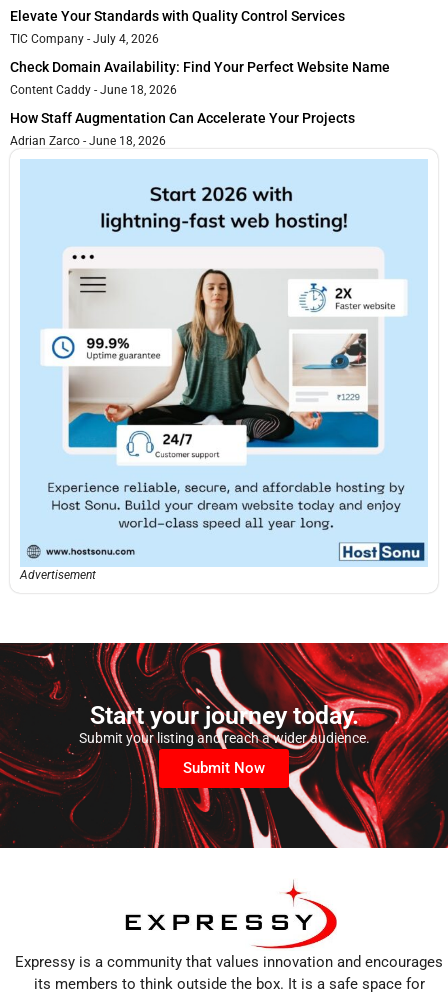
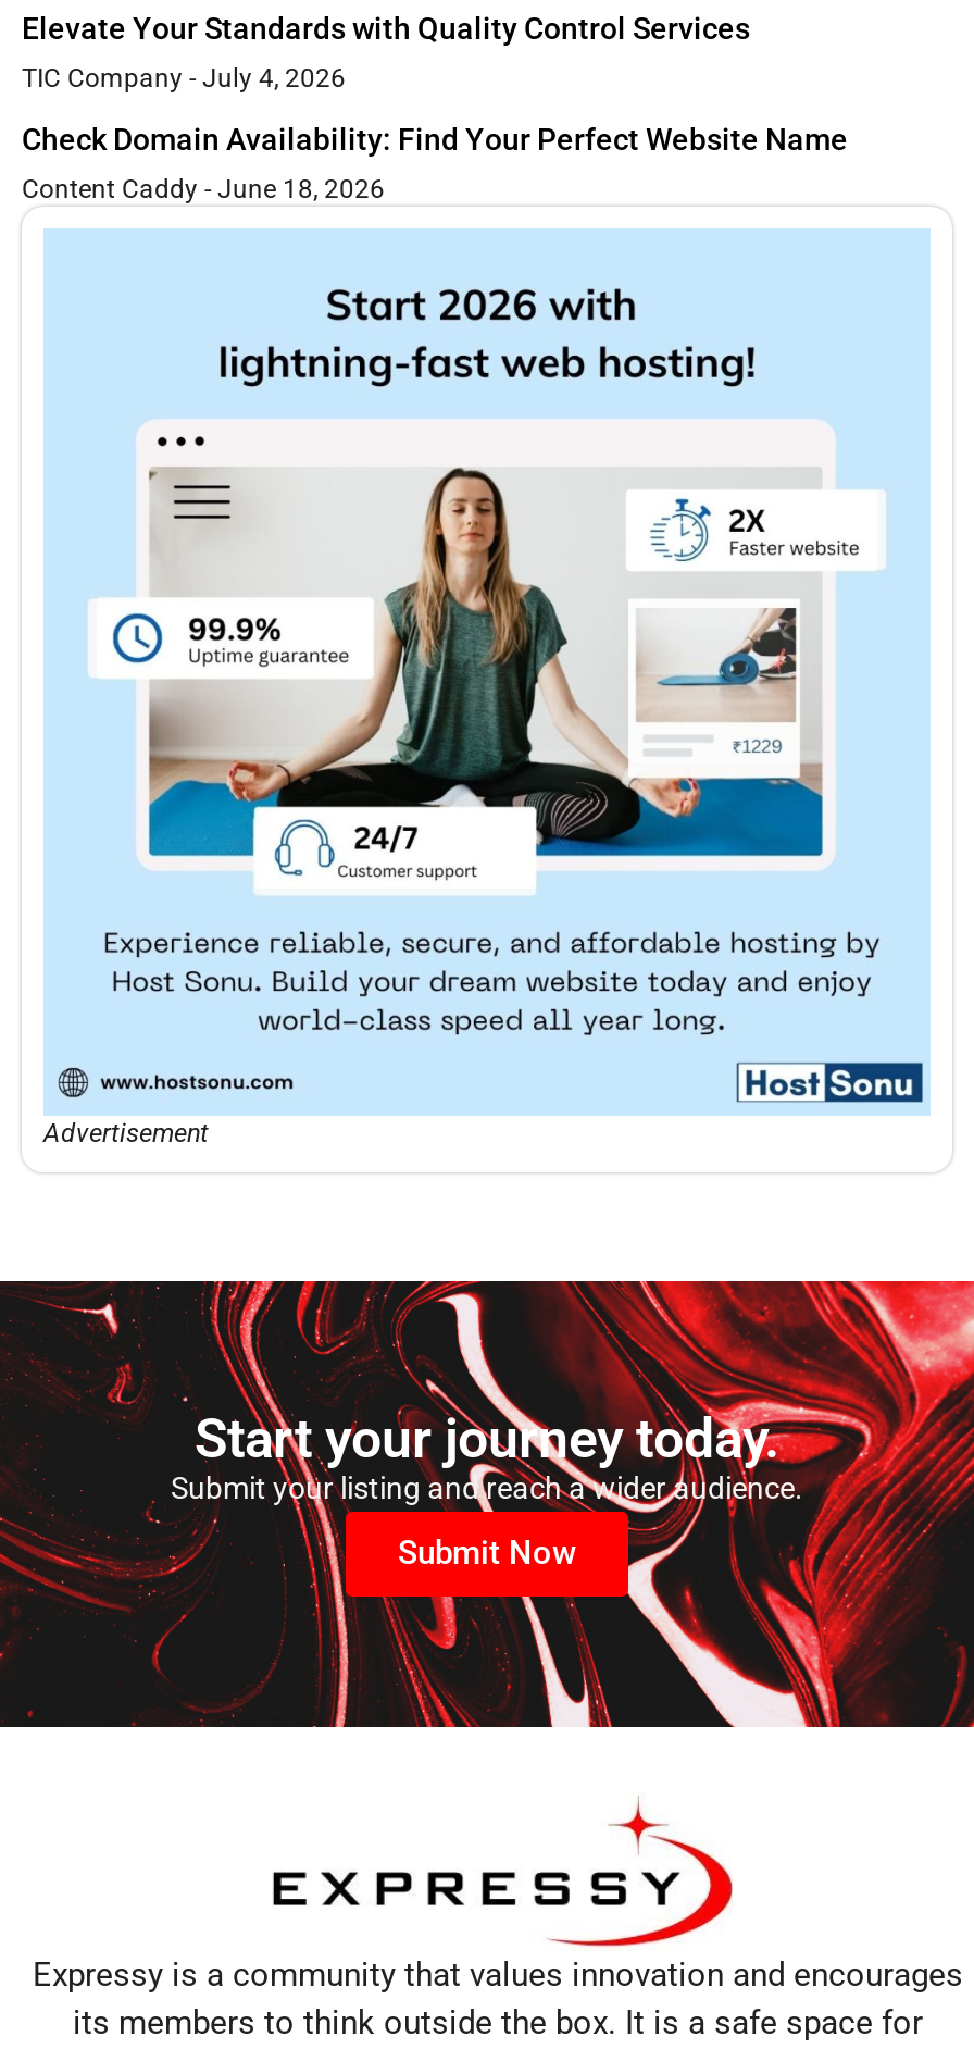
- How Staff Augmentation Can Accelerate Your Projects
- Adrian Zarco June 18, 2026
